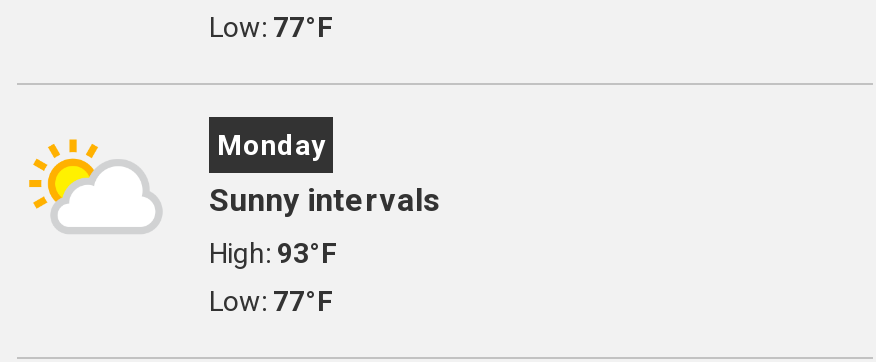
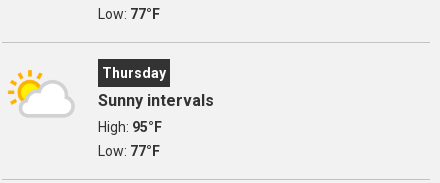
- Monday
+ Thursday

- High: 93°F
+ High: 95°F
